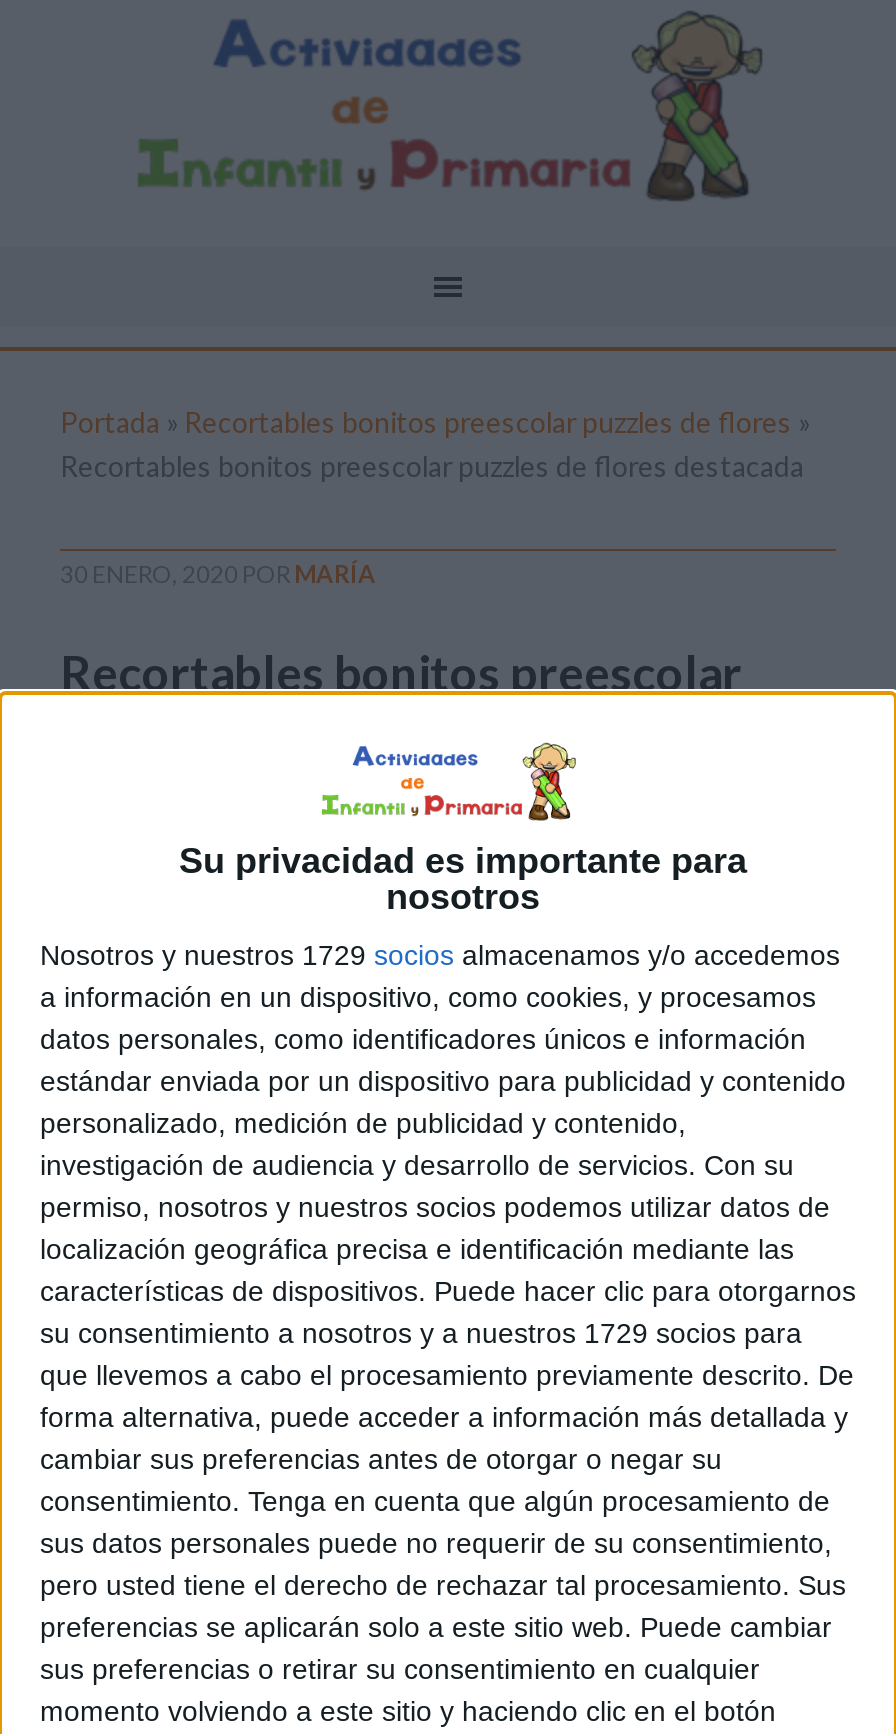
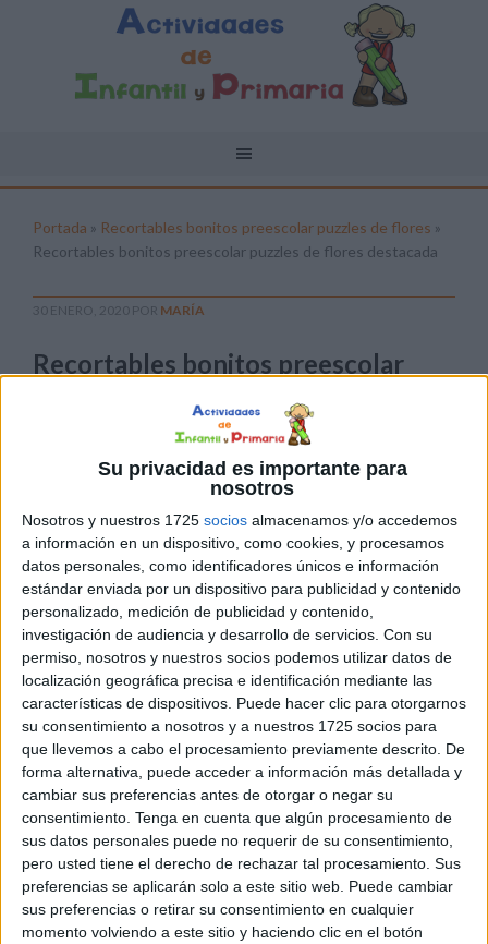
- Nosotros y nuestros 1729 socios almacenamos y/o accedemos
+ Nosotros y nuestros 1725 socios almacenamos y/o accedemos

- su consentimiento a nosotros y a nuestros 1729 socios para
+ su consentimiento a nosotros y a nuestros 1725 socios para
